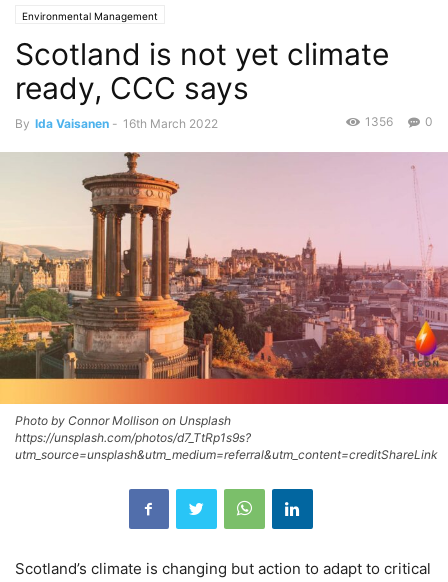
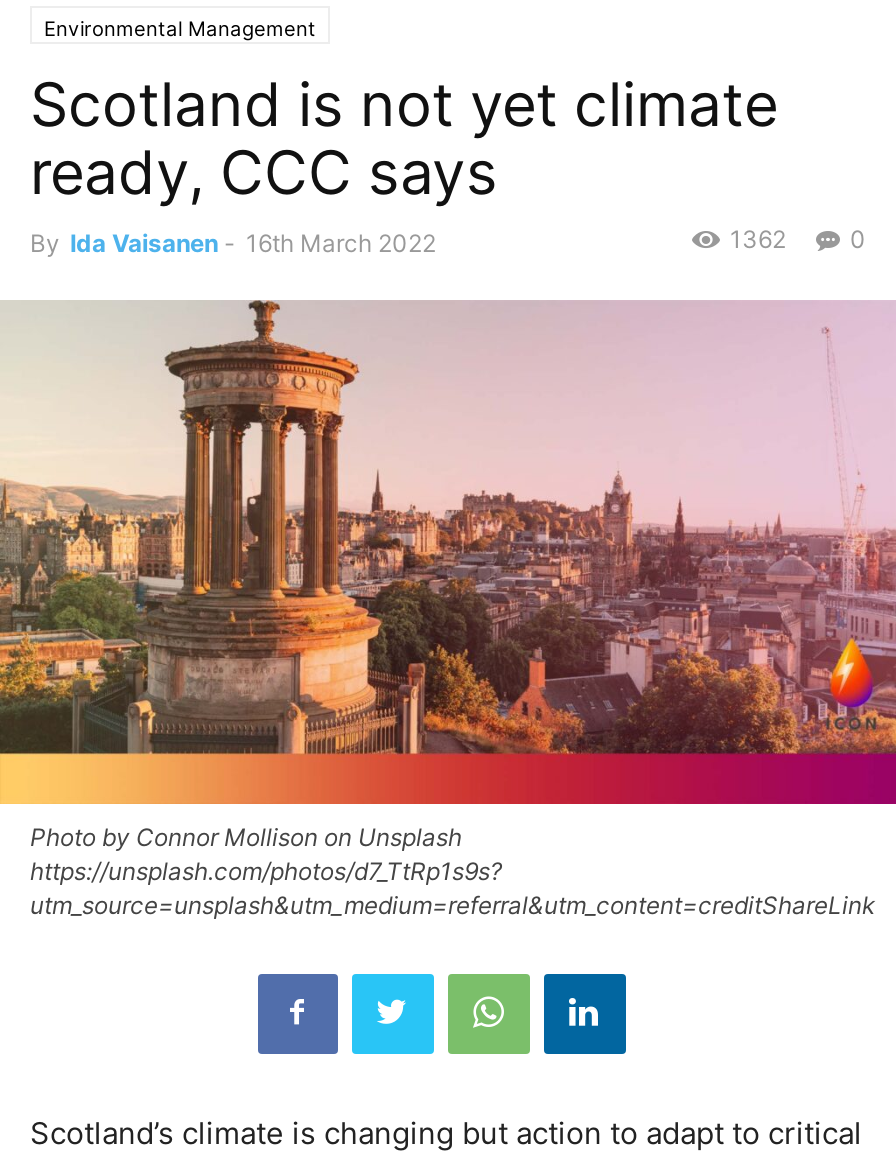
- 1356
+ 1362
